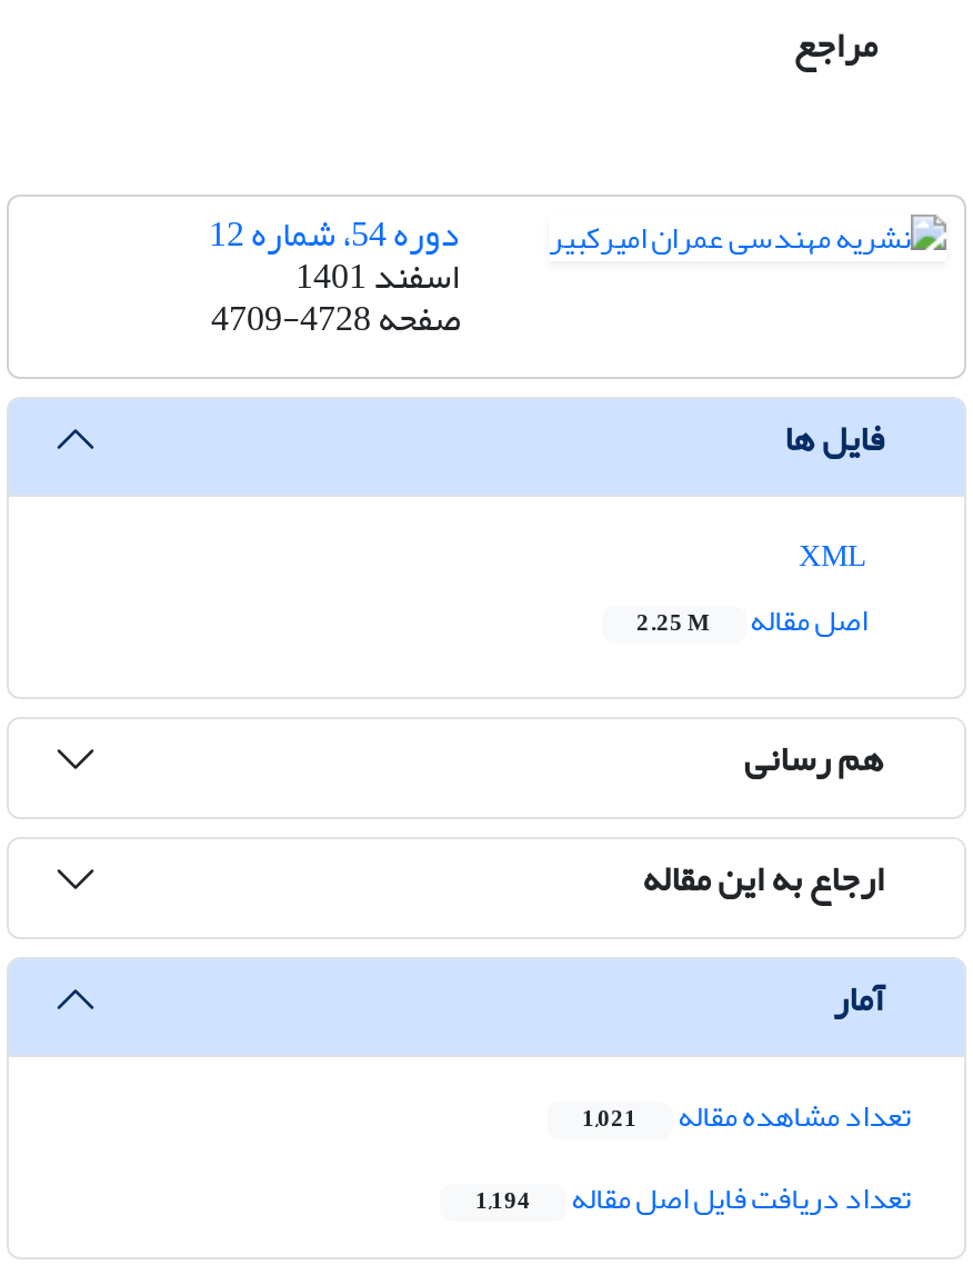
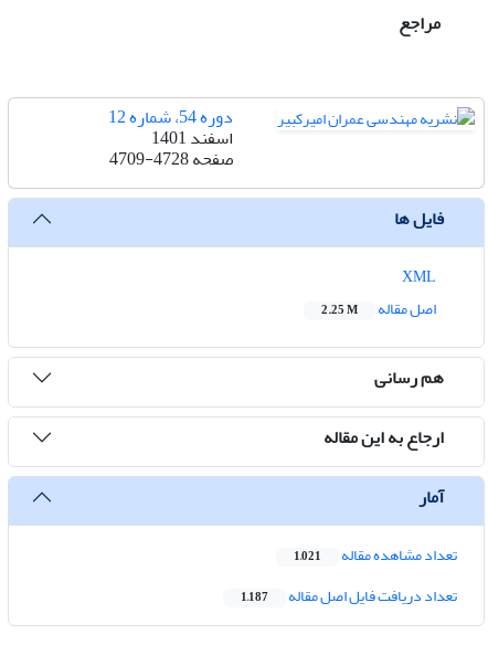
- تعداد دریافت فایل اصل مقاله 1,194
+ تعداد دریافت فایل اصل مقاله 1,187
